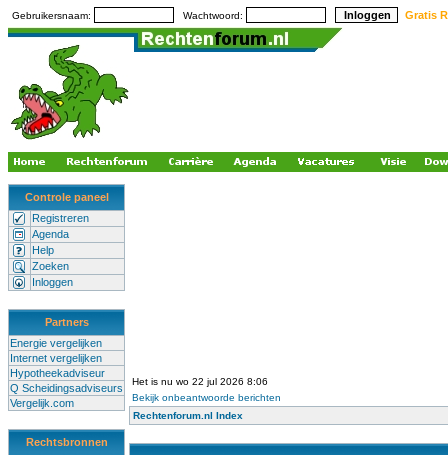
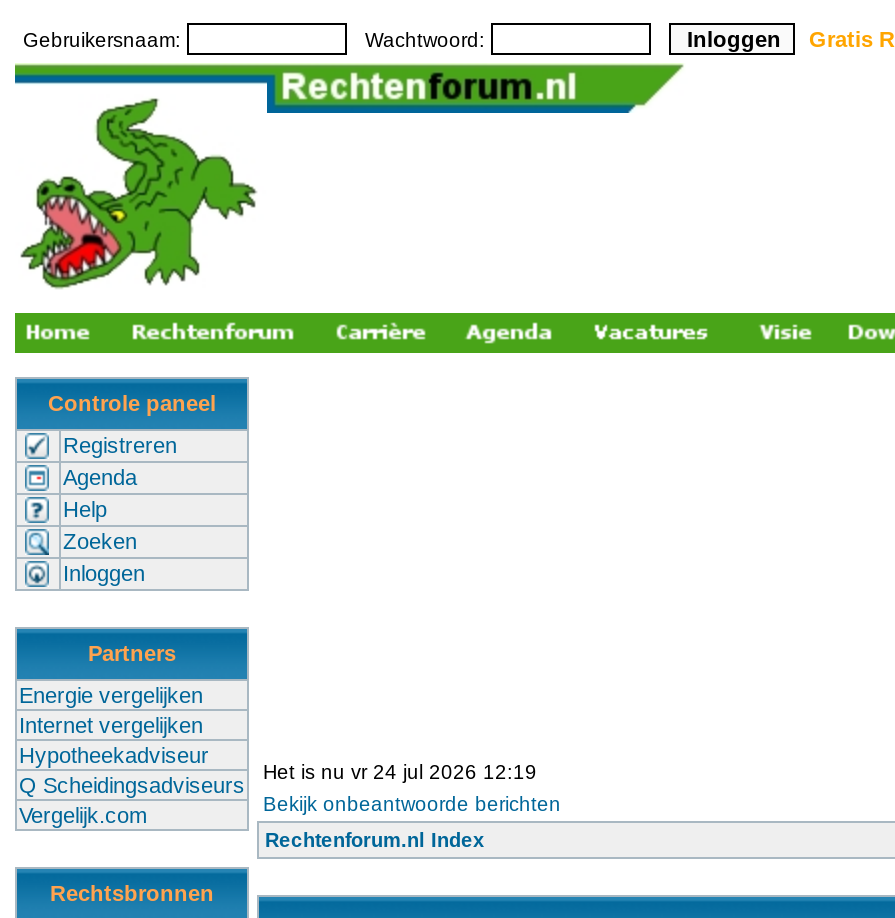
- Het is nu wo 22 jul 2026 8:06
+ Het is nu vr 24 jul 2026 12:19
